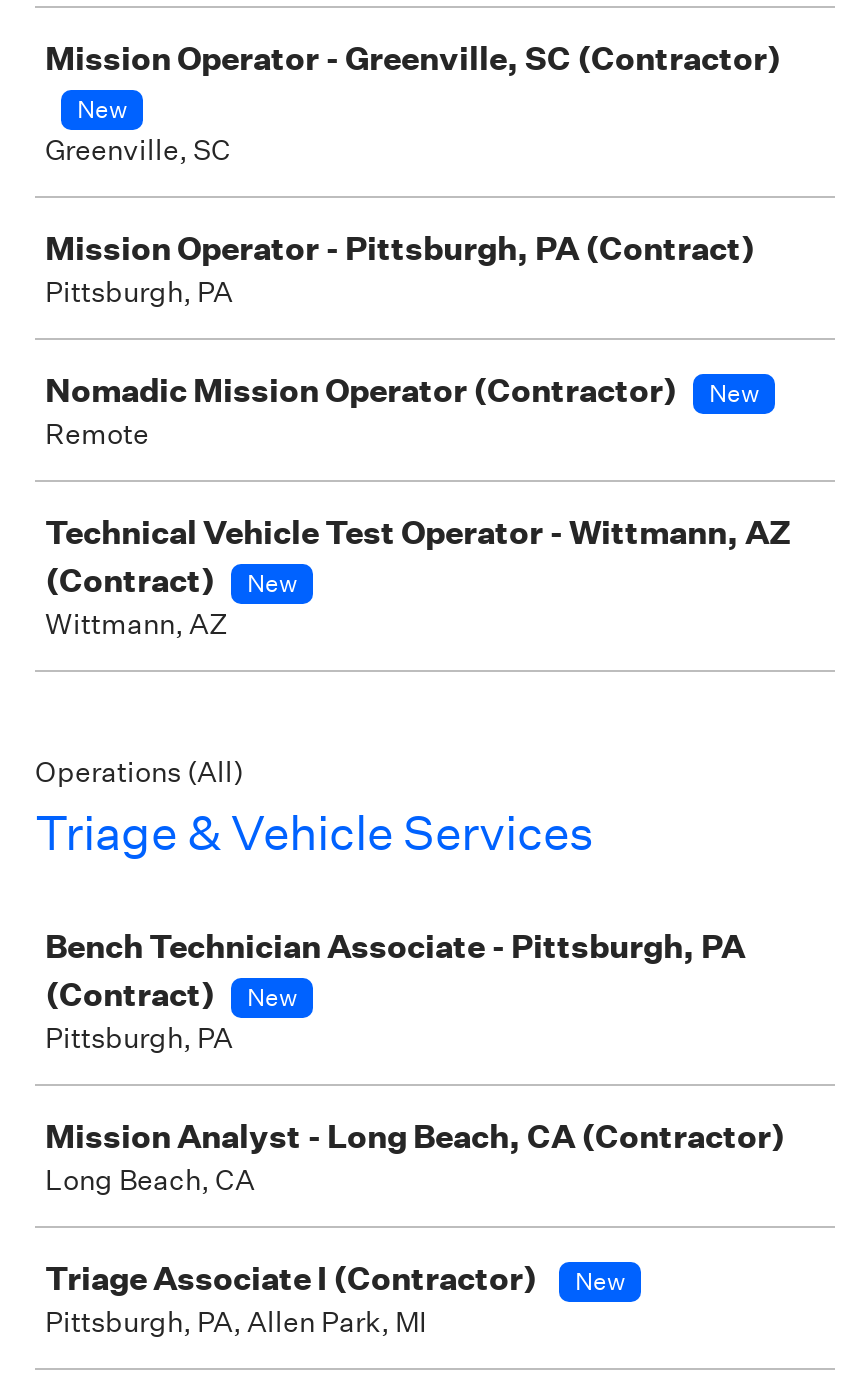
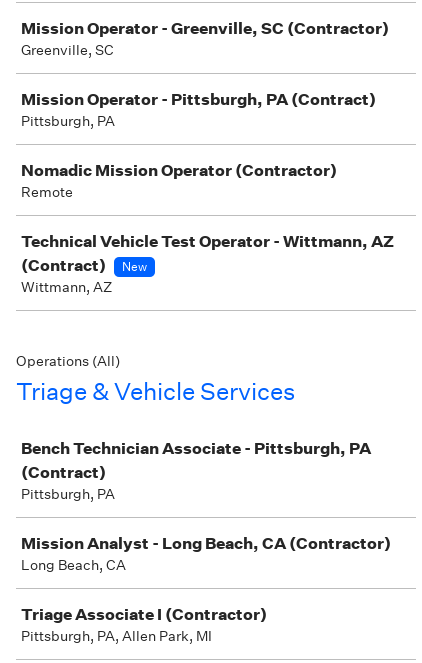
- New

- New

- New

- New
